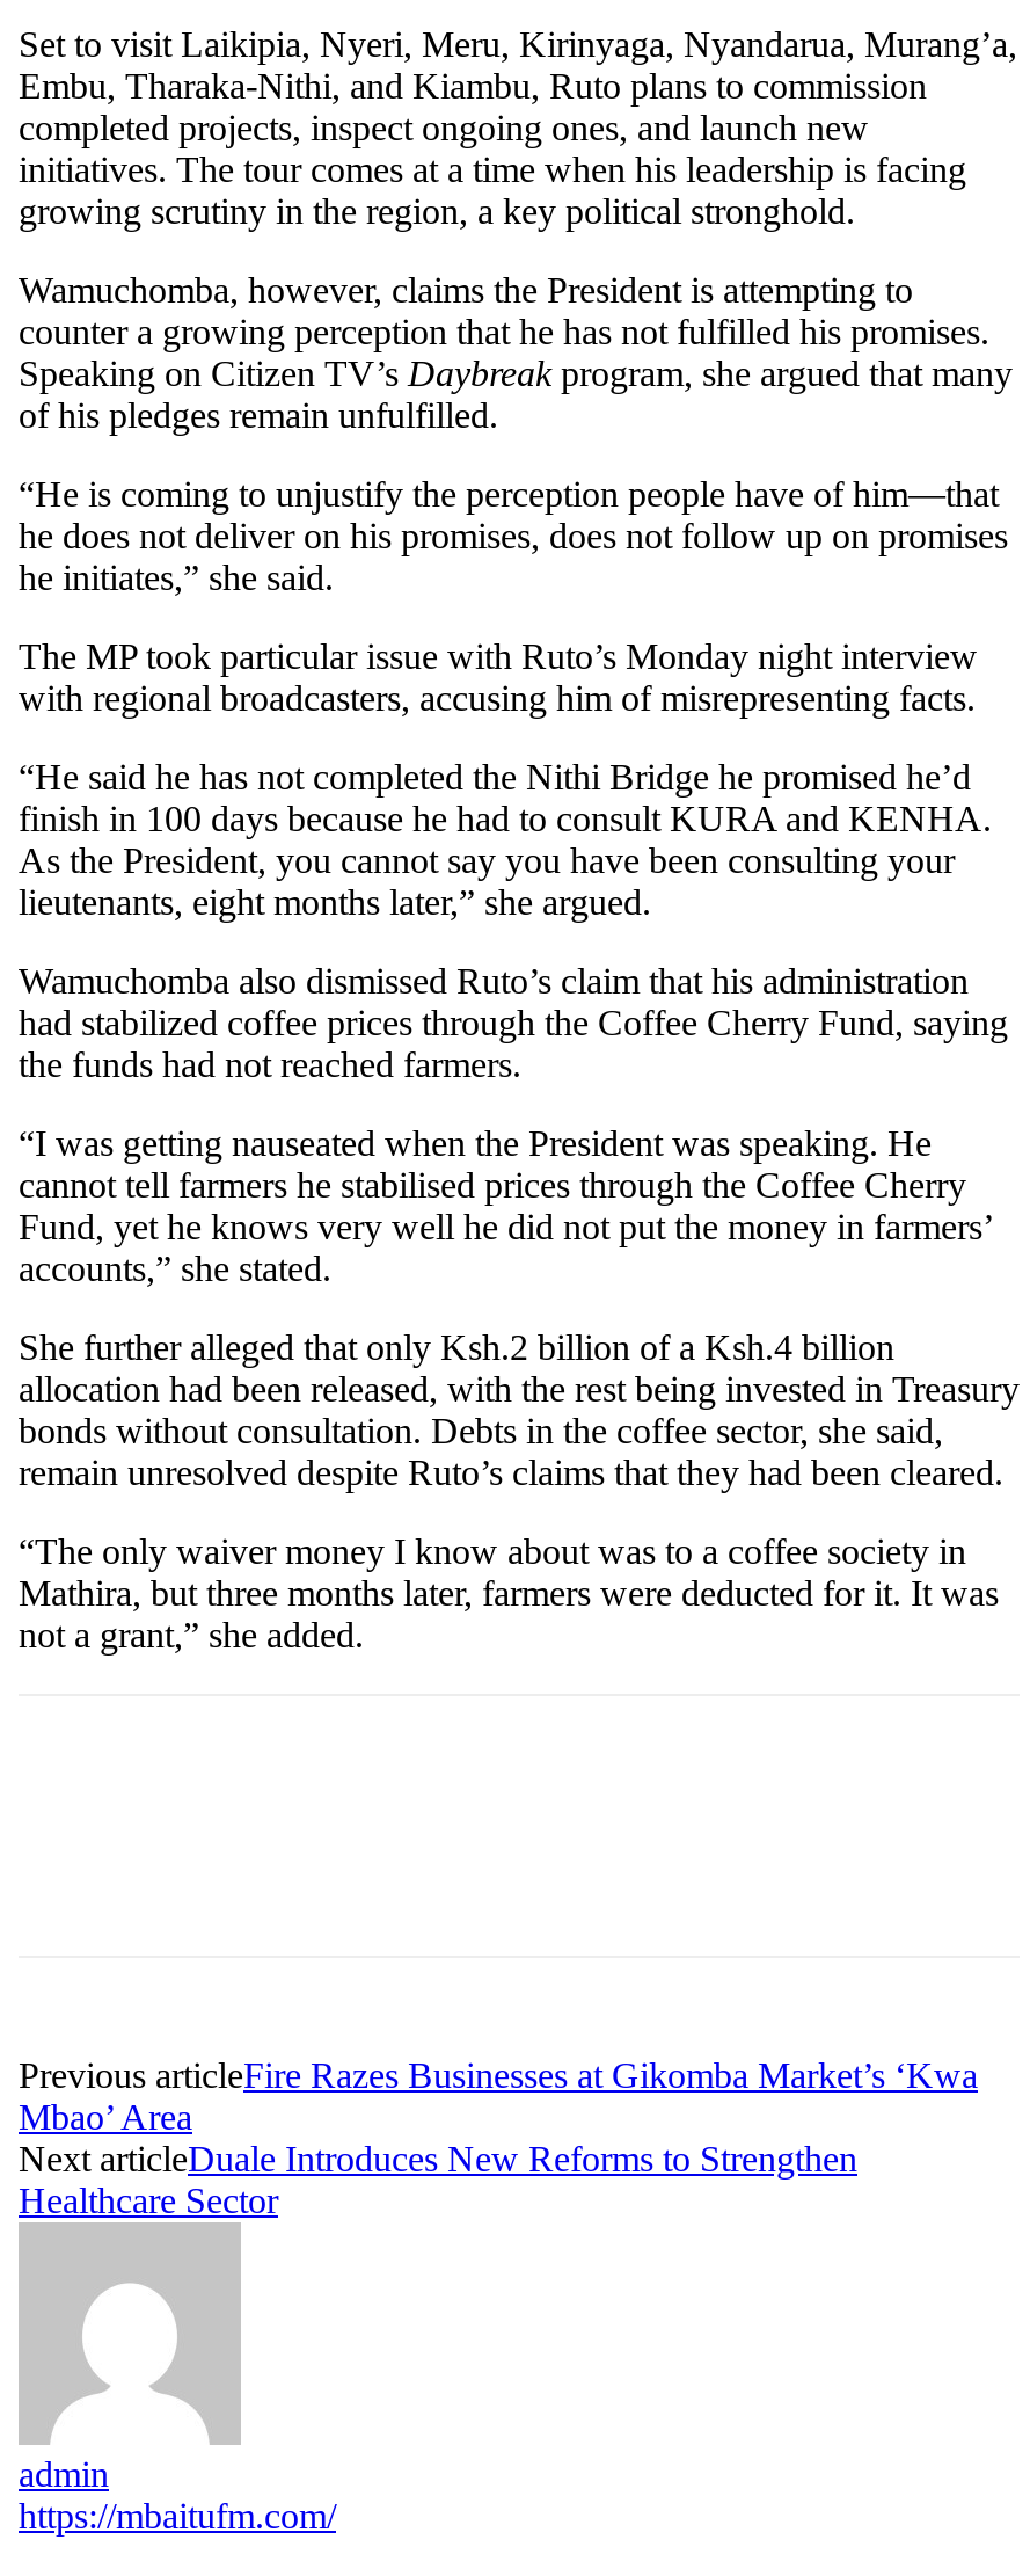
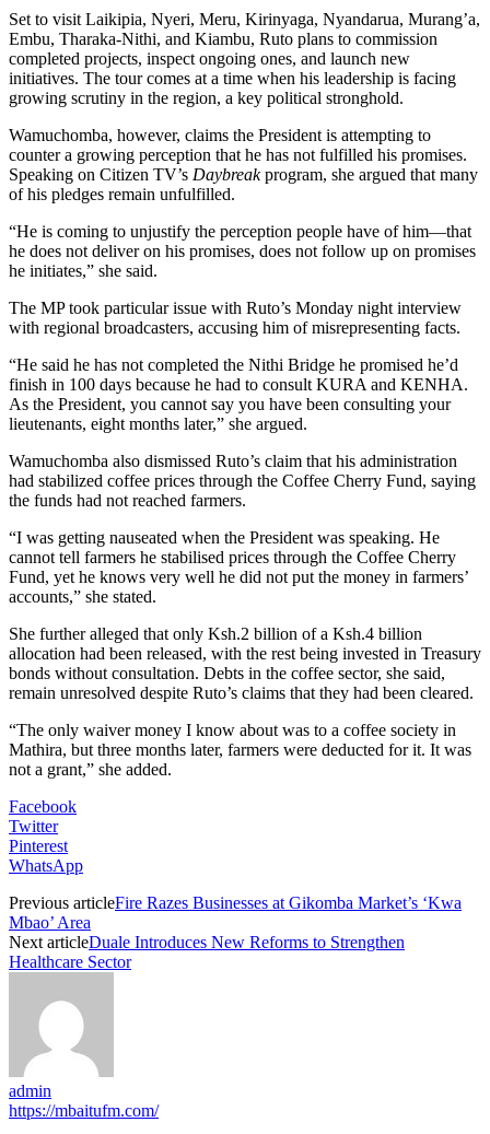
+ Facebook
+ Twitter
+ Pinterest
+ WhatsApp
